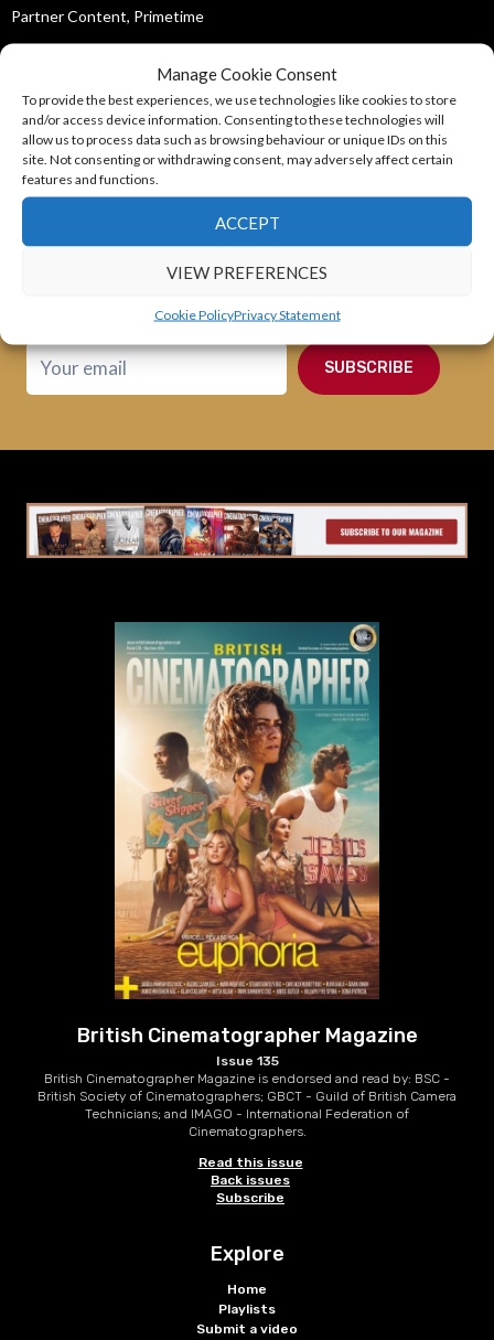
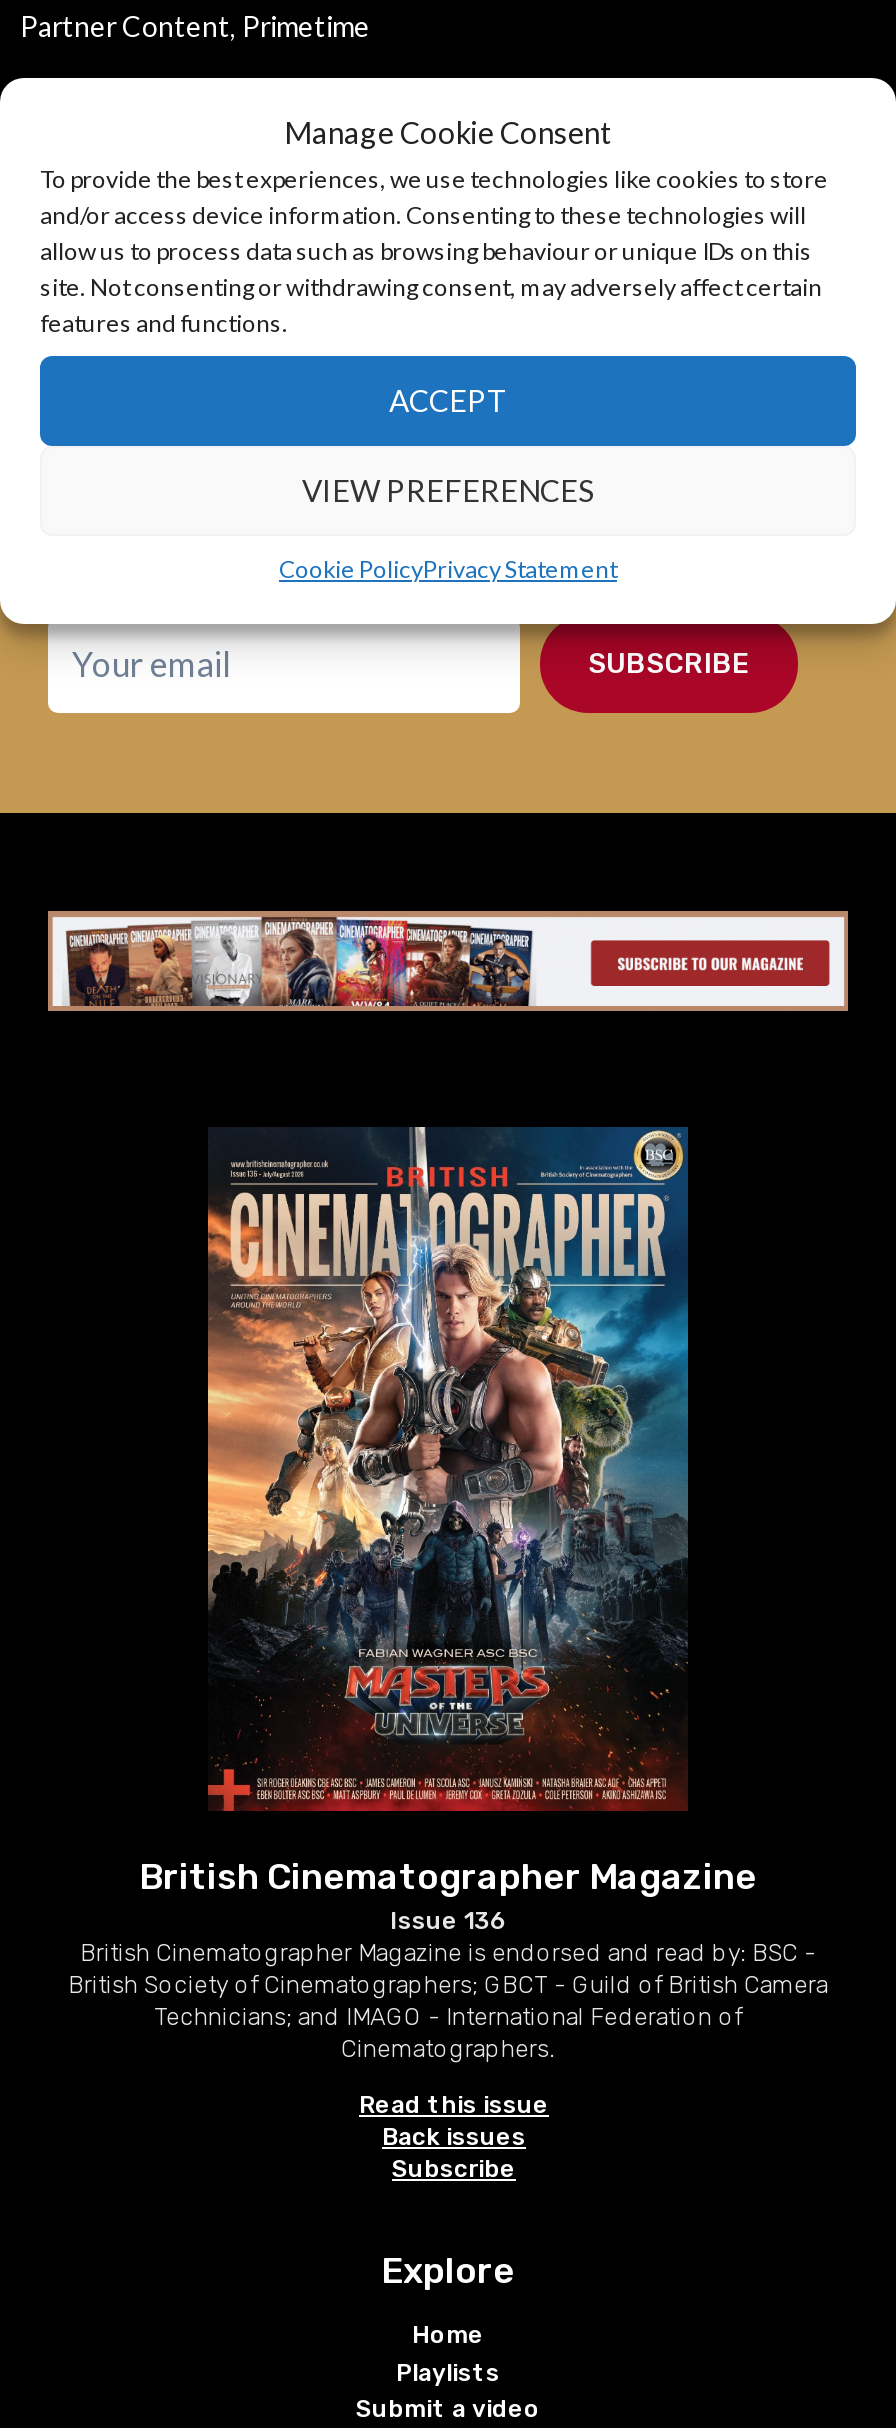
- [image]
+ [image]

- Issue 135
+ Issue 136
